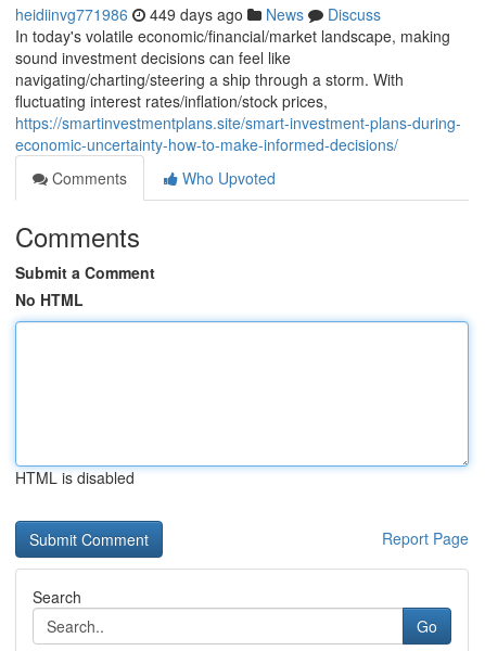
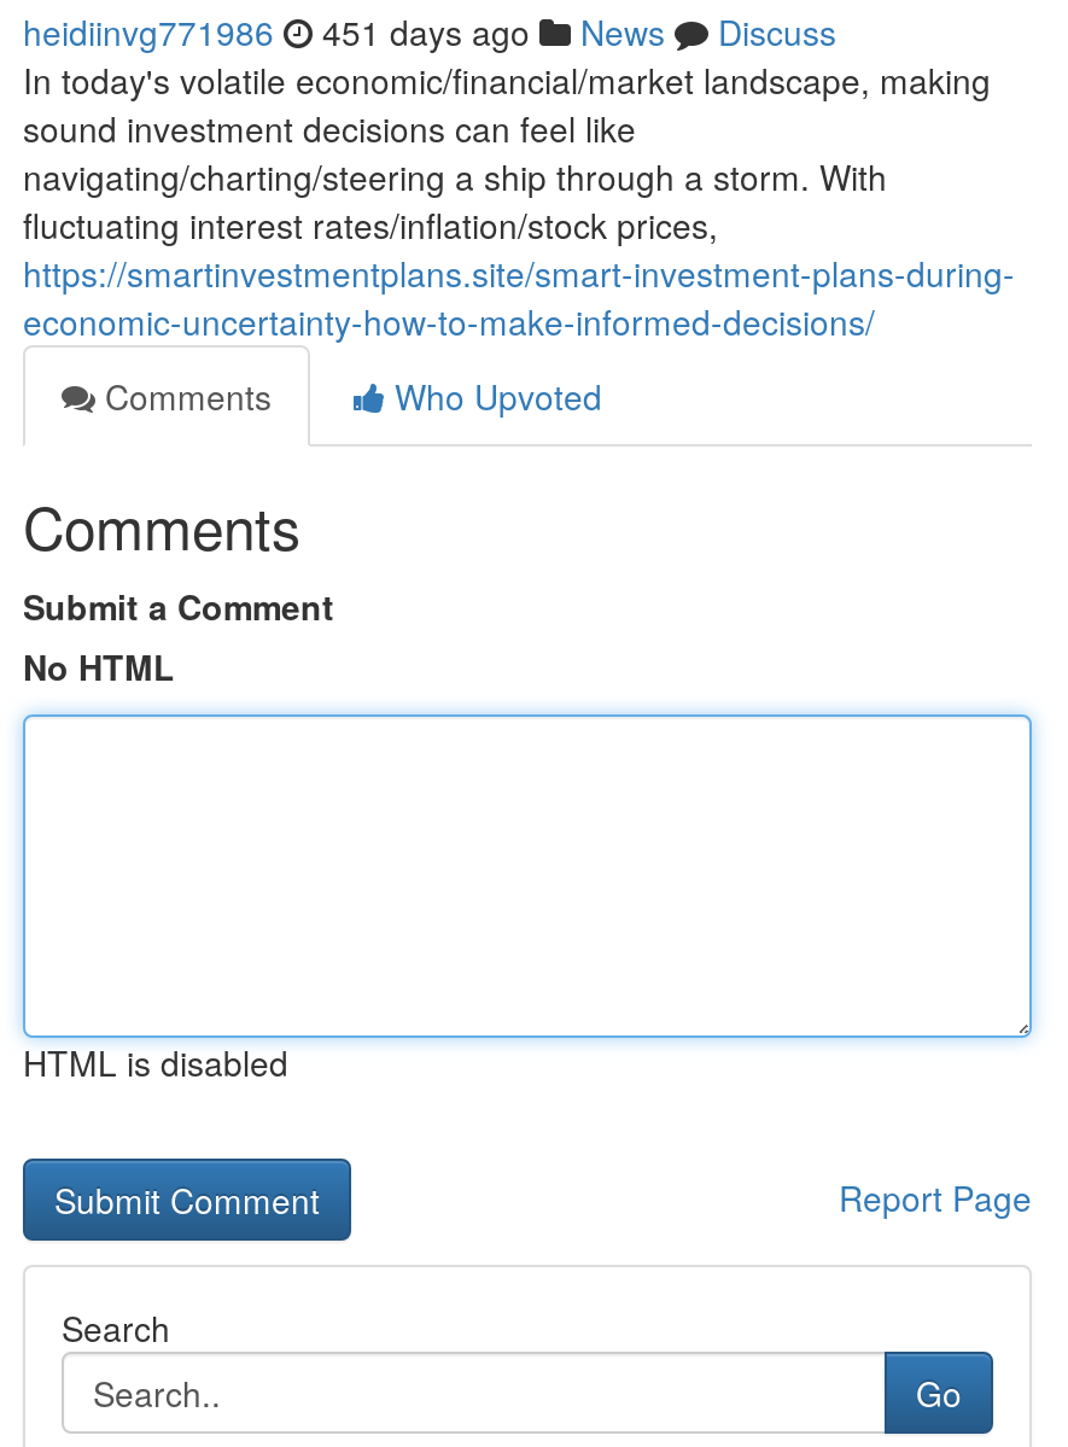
- heidiinvg771986 449 days ago News Discuss
+ heidiinvg771986 451 days ago News Discuss
